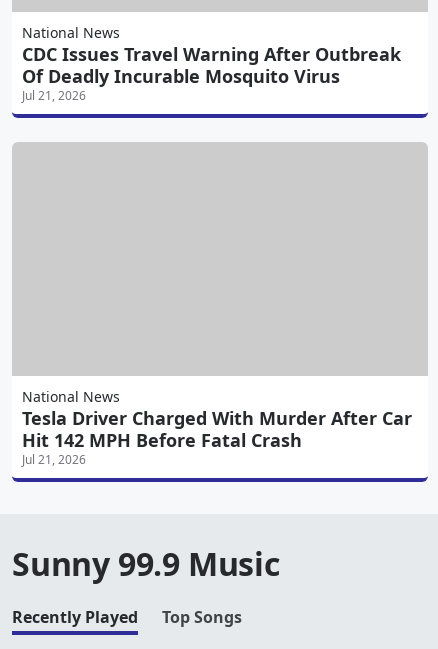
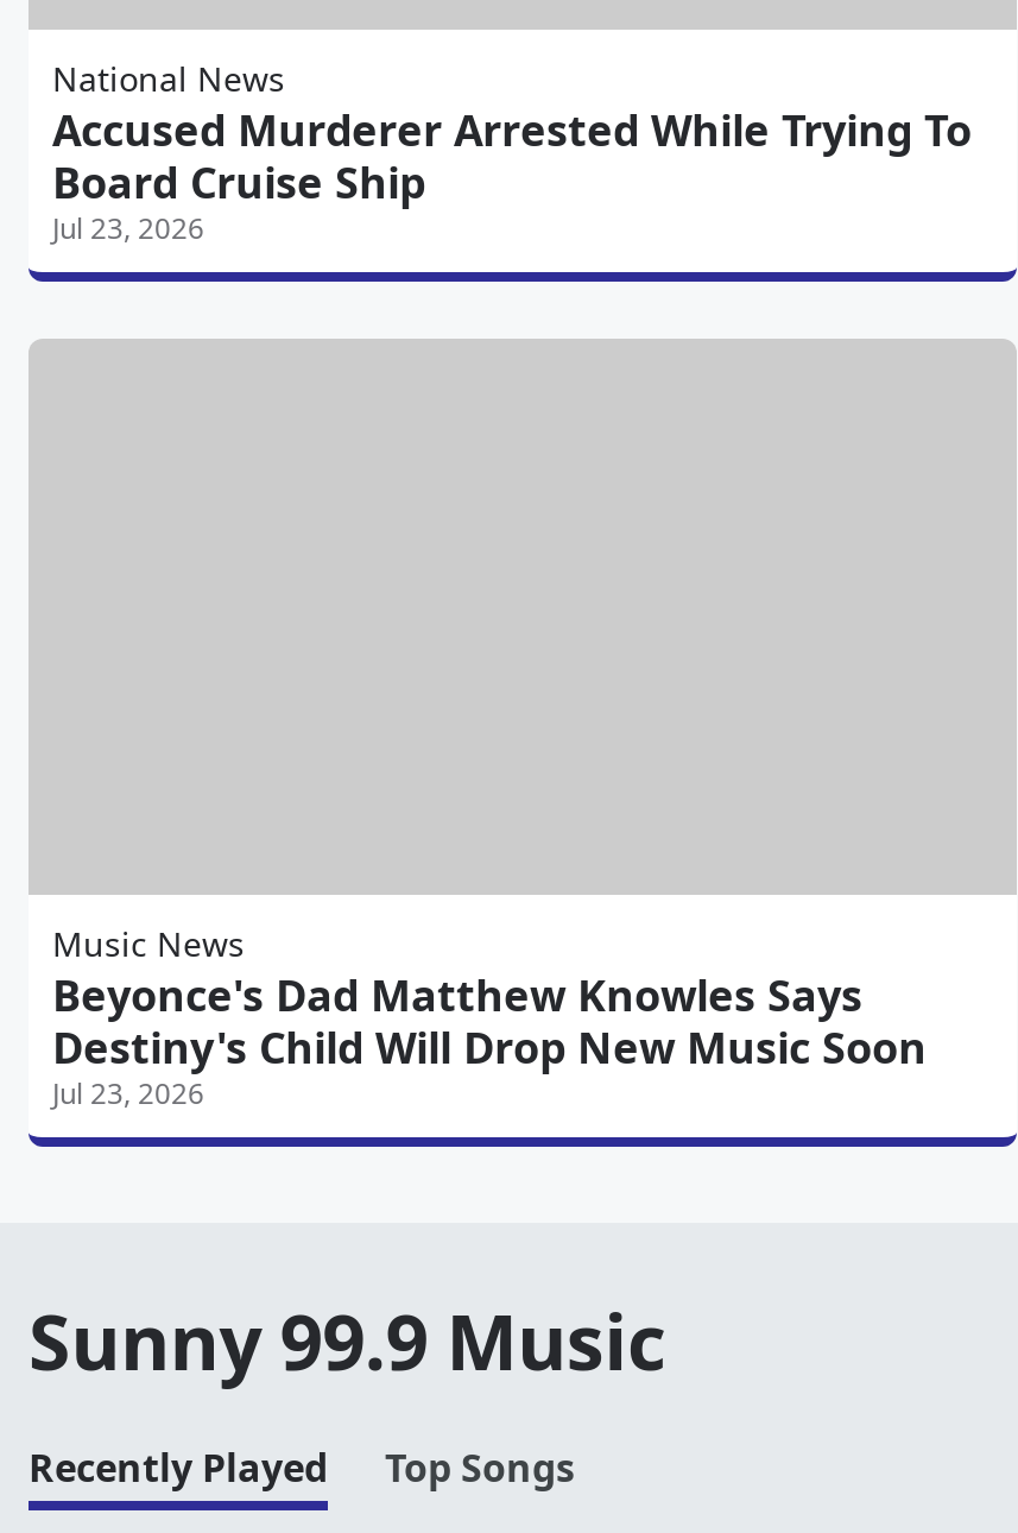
- CDC Issues Travel Warning After Outbreak
- Of Deadly Incurable Mosquito Virus
- Jul 21, 2026
+ Accused Murderer Arrested While Trying To
+ Board Cruise Ship
+ Jul 23, 2026

- National News
- Tesla Driver Charged With Murder After Car
- Hit 142 MPH Before Fatal Crash
- Jul 21, 2026
+ Music News
+ Beyonce's Dad Matthew Knowles Says
+ Destiny's Child Will Drop New Music Soon
+ Jul 23, 2026
